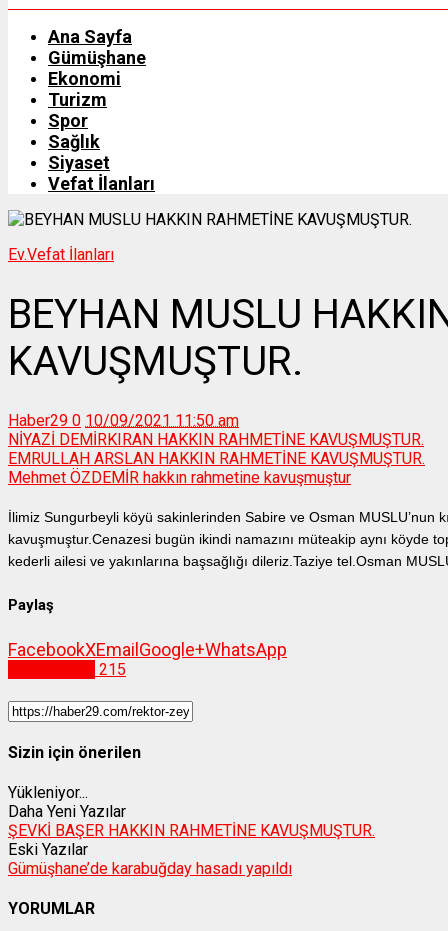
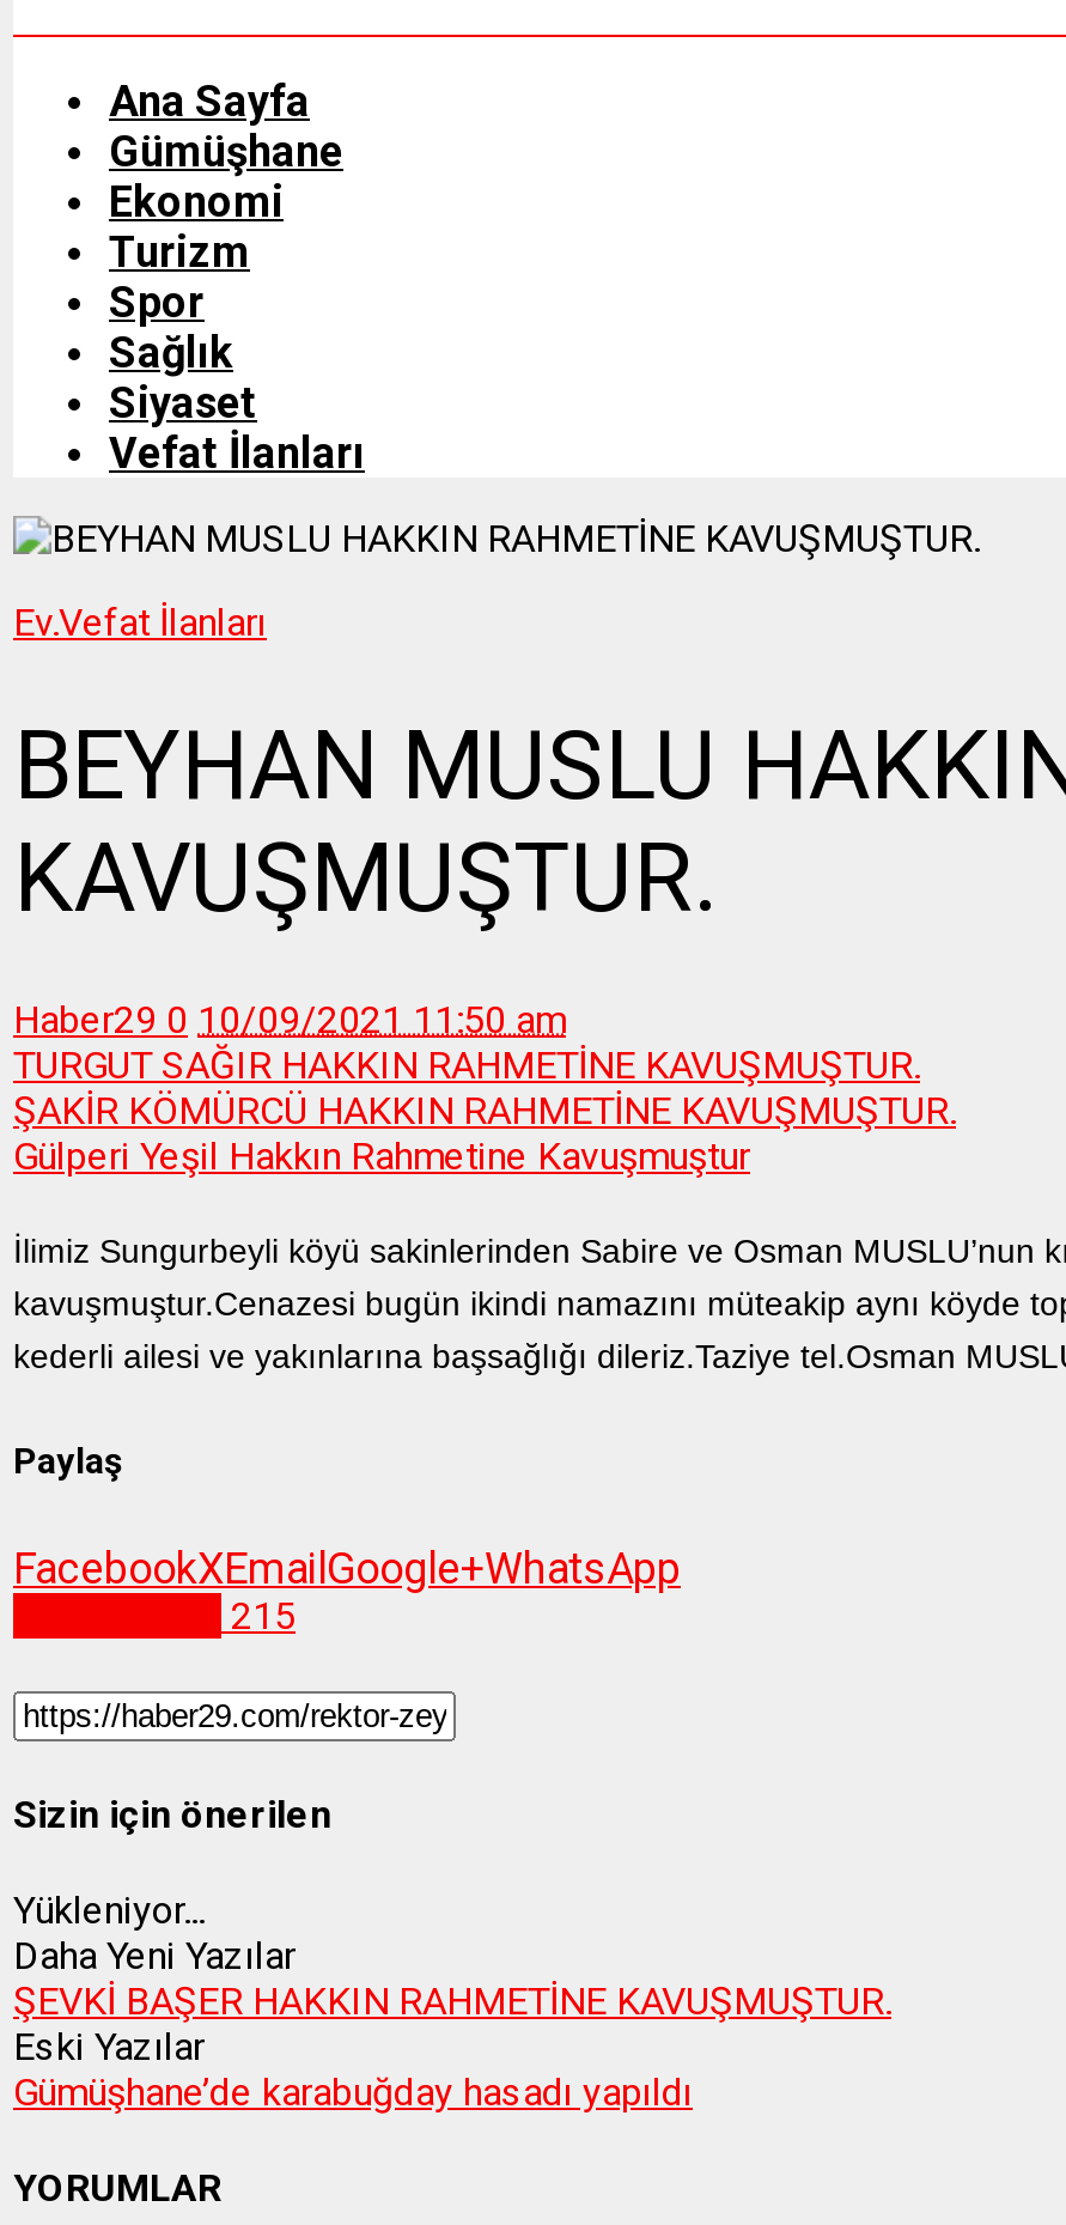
- NİYAZİ DEMİRKIRAN HAKKIN RAHMETİNE KAVUŞMUŞTUR.
- EMRULLAH ARSLAN HAKKIN RAHMETİNE KAVUŞMUŞTUR.
- Mehmet ÖZDEMİR hakkın rahmetine kavuşmuştur
+ TURGUT SAĞIR HAKKIN RAHMETİNE KAVUŞMUŞTUR.
+ ŞAKİR KÖMÜRCÜ HAKKIN RAHMETİNE KAVUŞMUŞTUR.
+ Gülperi Yeşil Hakkın Rahmetine Kavuşmuştur
